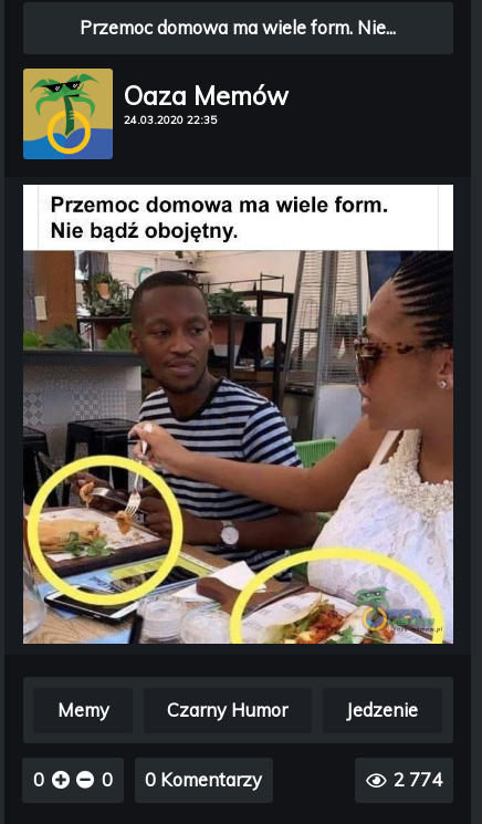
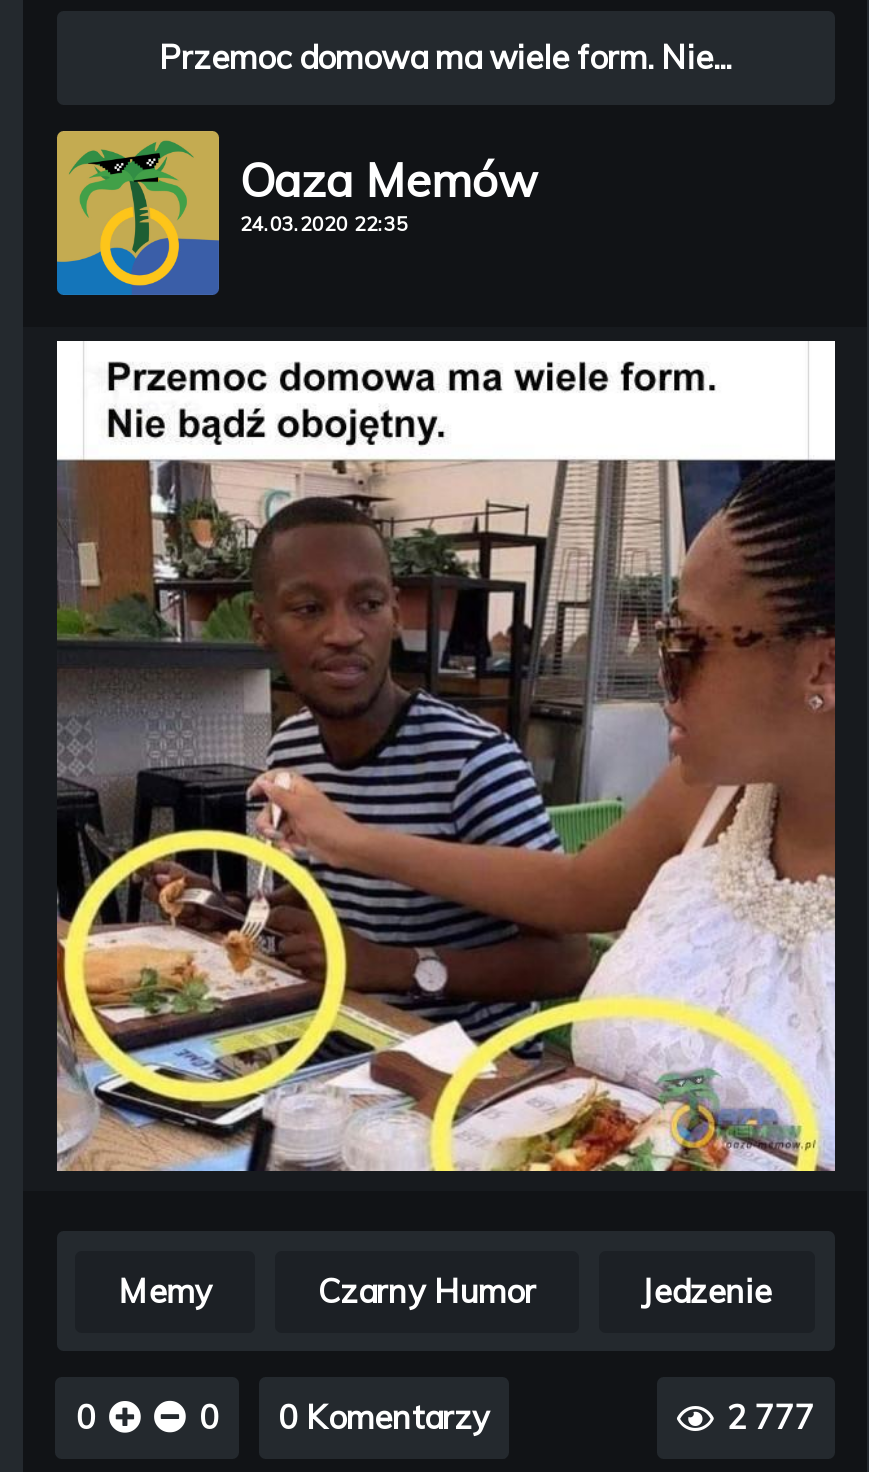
- 2 774
+ 2 777
